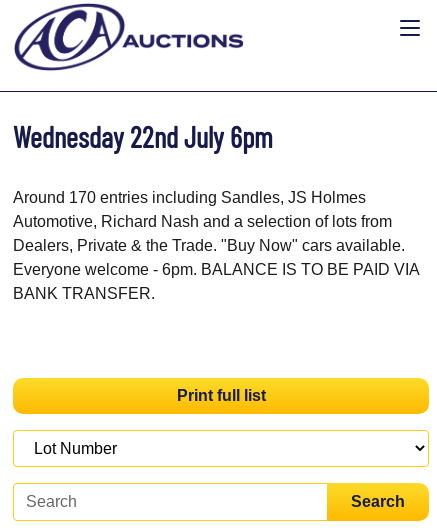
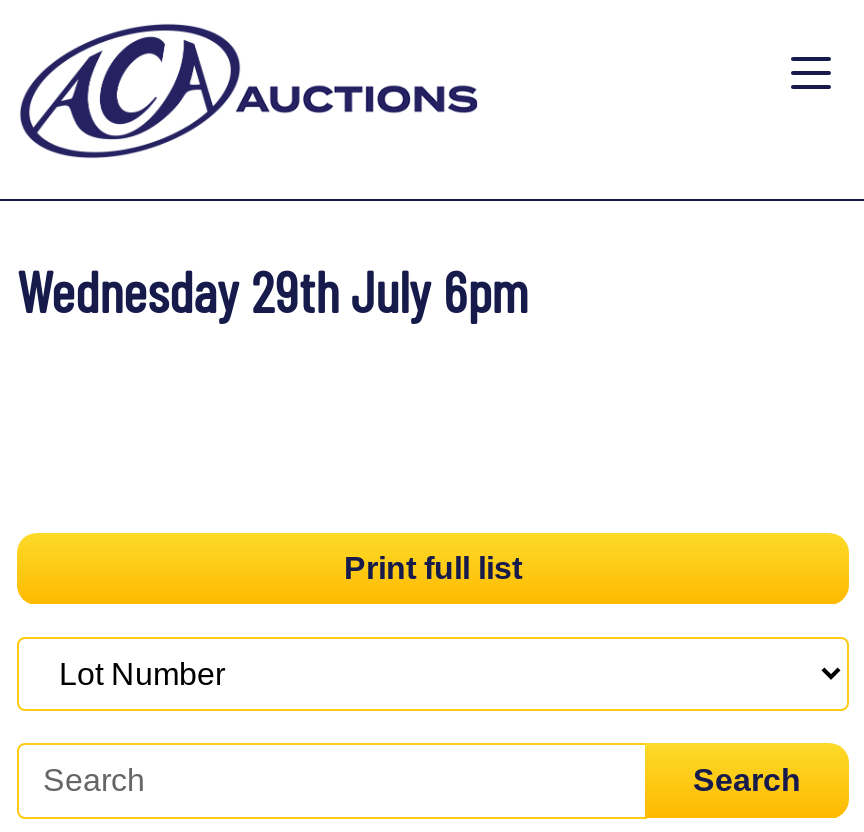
- Wednesday 22nd July 6pm
- Around 170 entries including Sandles, JS Holmes
- Automotive, Richard Nash and a selection of lots from
- Dealers, Private & the Trade. "Buy Now" cars available.
- Everyone welcome - 6pm. BALANCE IS TO BE PAID VIA
- BANK TRANSFER.
+ Wednesday 29th July 6pm
